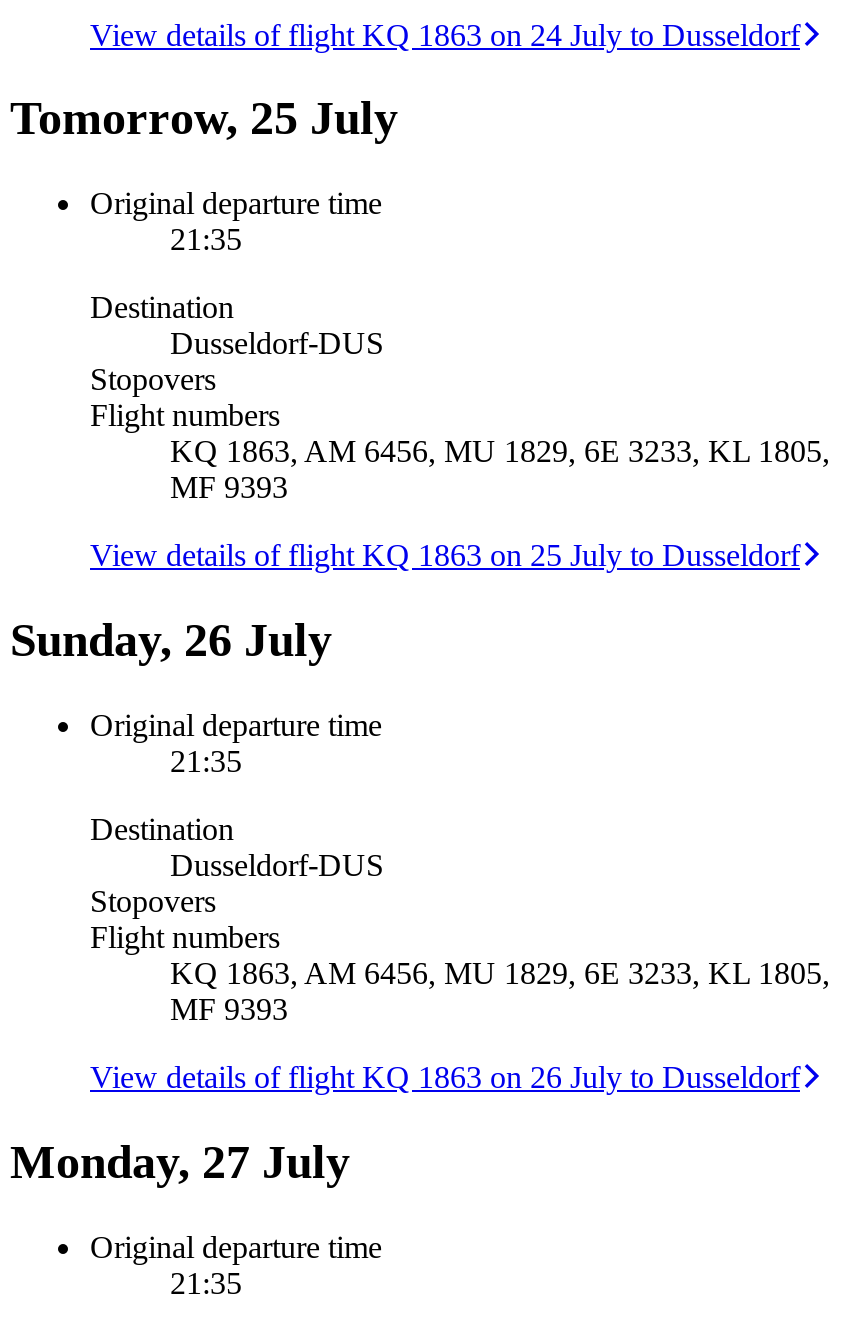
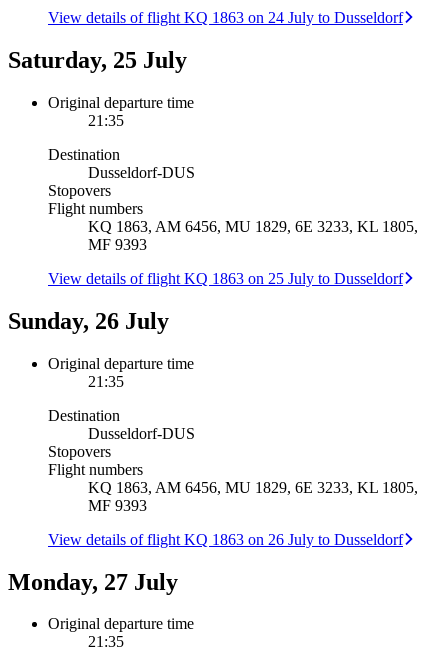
- Tomorrow, 25 July
+ Saturday, 25 July
